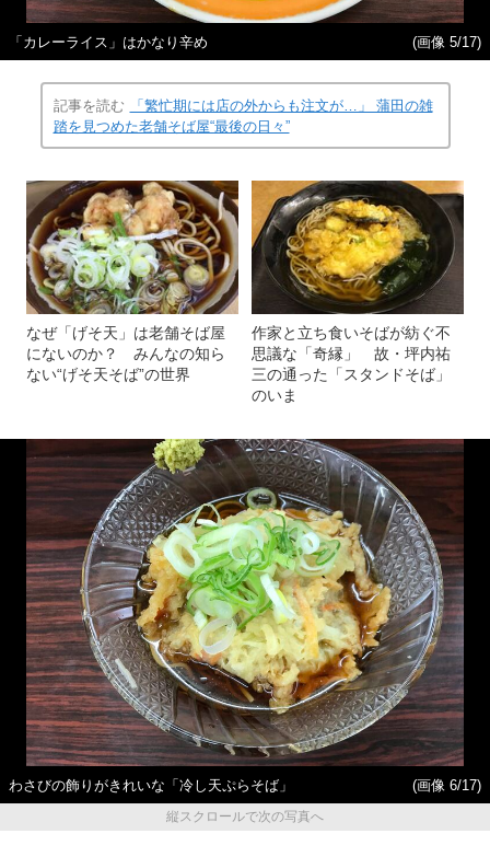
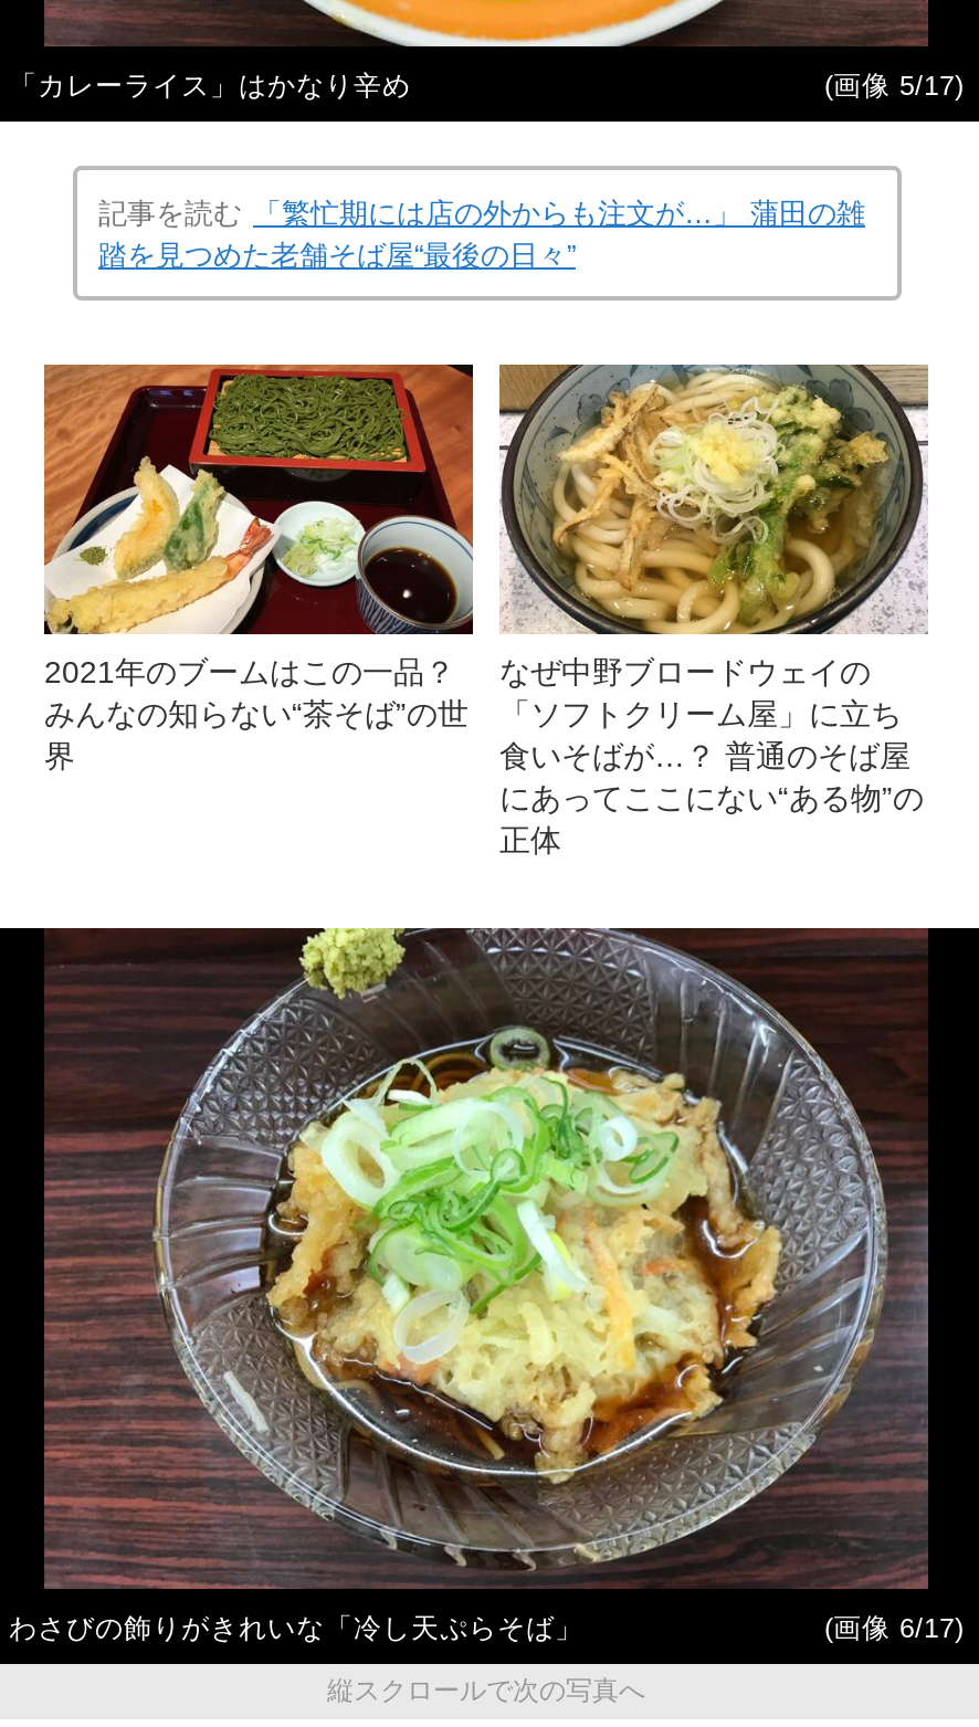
- [image]
- なぜ「げそ天」は老舗そば屋
- にないのか？ みんなの知ら
- ない“げそ天そば”の世界
+ [image]
+ 2021年のブームはこの一品？
+ みんなの知らない“茶そば”の世
+ 界

- [image]
- 作家と立ち食いそばが紡ぐ不
- 思議な「奇縁」 故・坪内祐
- 三の通った「スタンドそば」
- のいま
+ [image]
+ なぜ中野ブロードウェイの
+ 「ソフトクリーム屋」に立ち
+ 食いそばが…？ 普通のそば屋
+ にあってここにない“ある物”の
+ 正体
